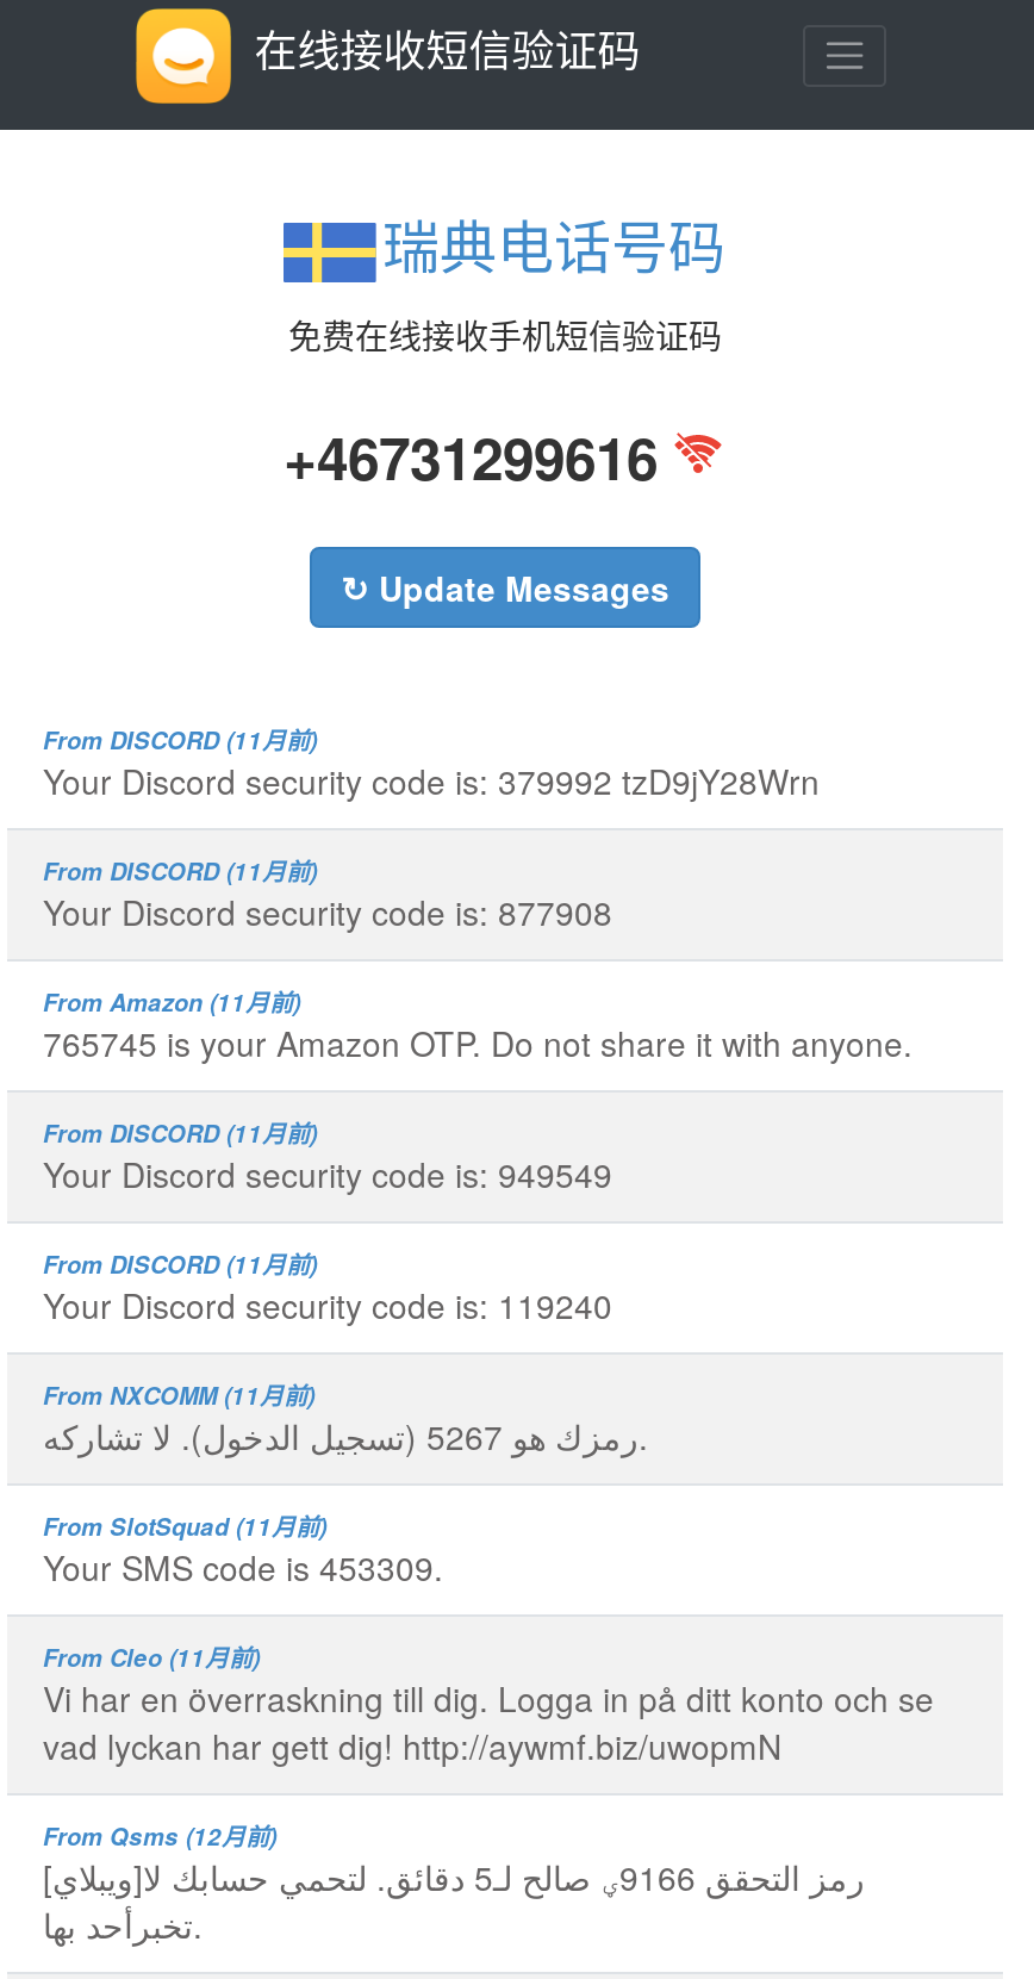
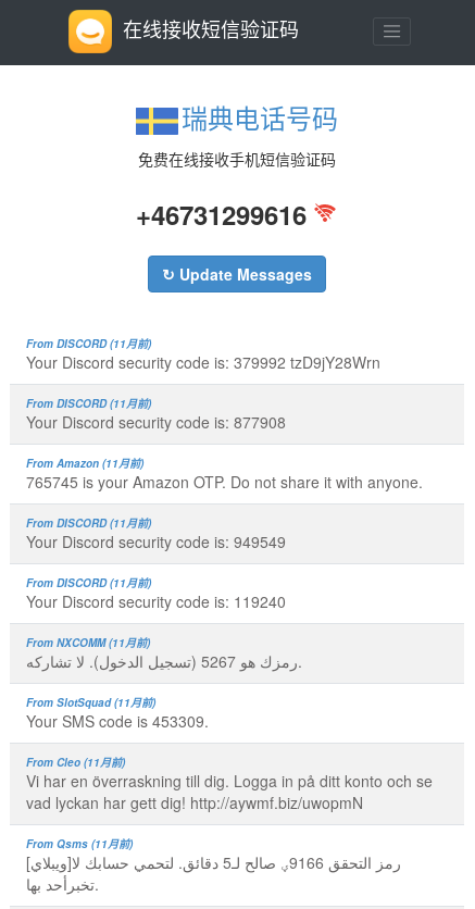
- From Qsms (12月前)
+ From Qsms (11月前)
